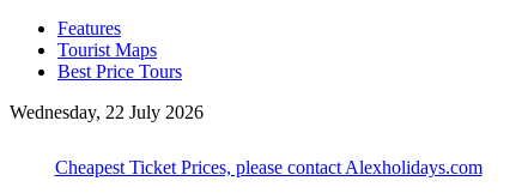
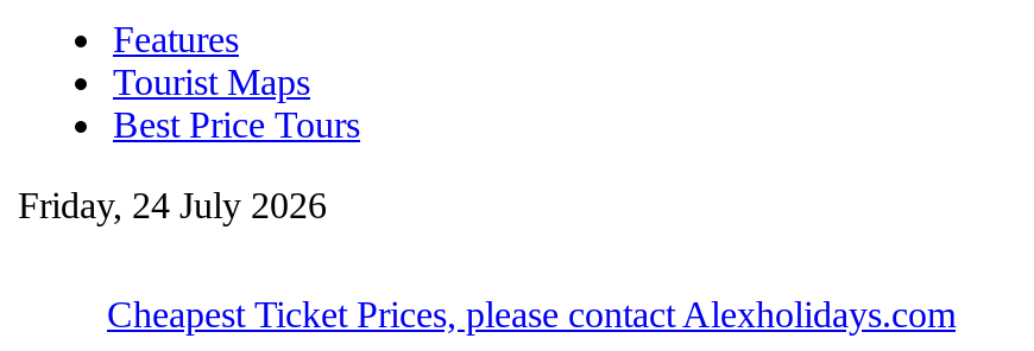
- Wednesday, 22 July 2026
+ Friday, 24 July 2026
